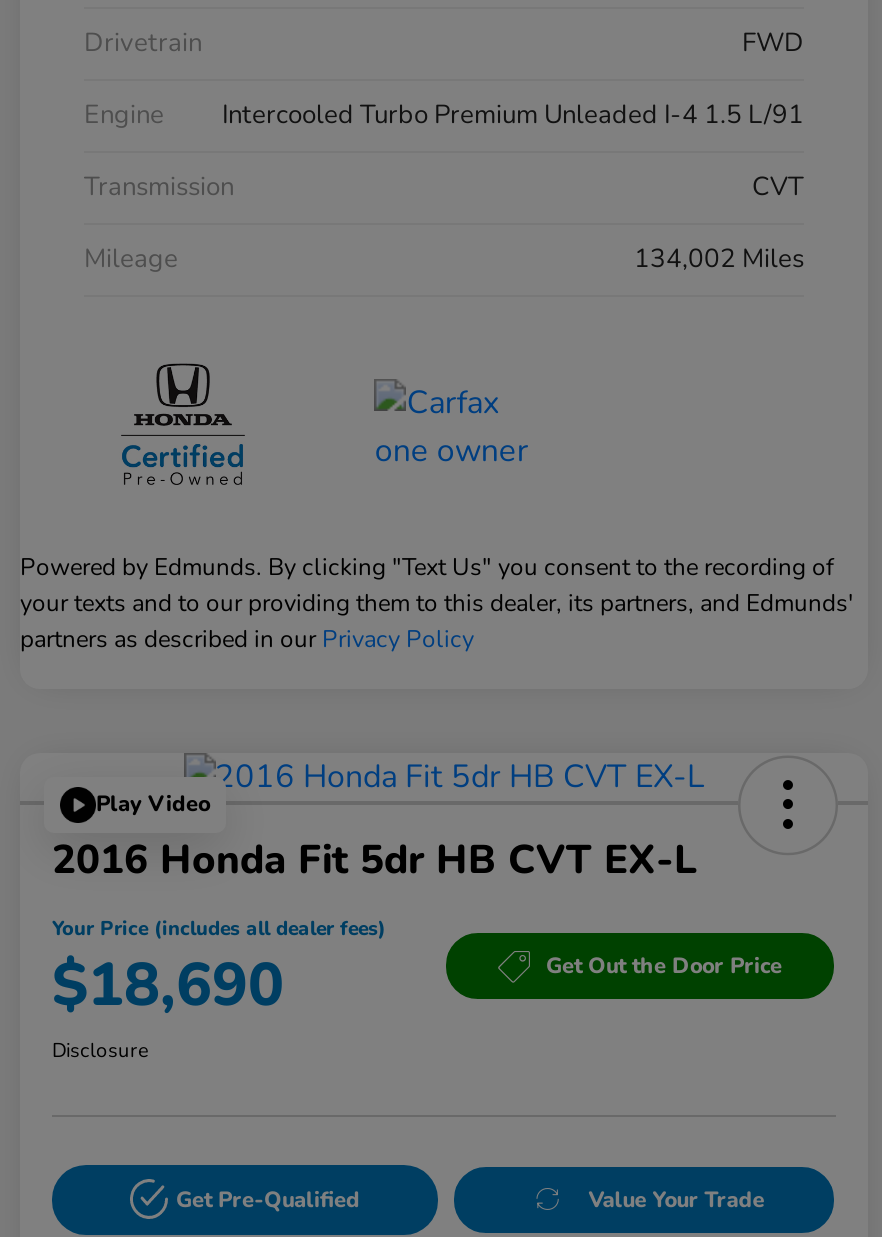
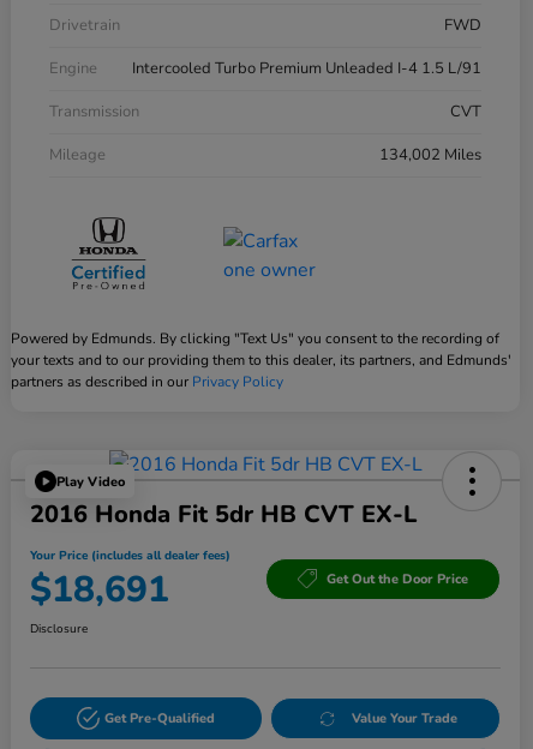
- $18,690
+ $18,691
